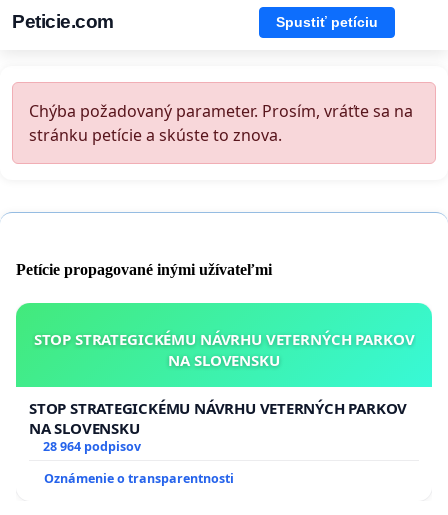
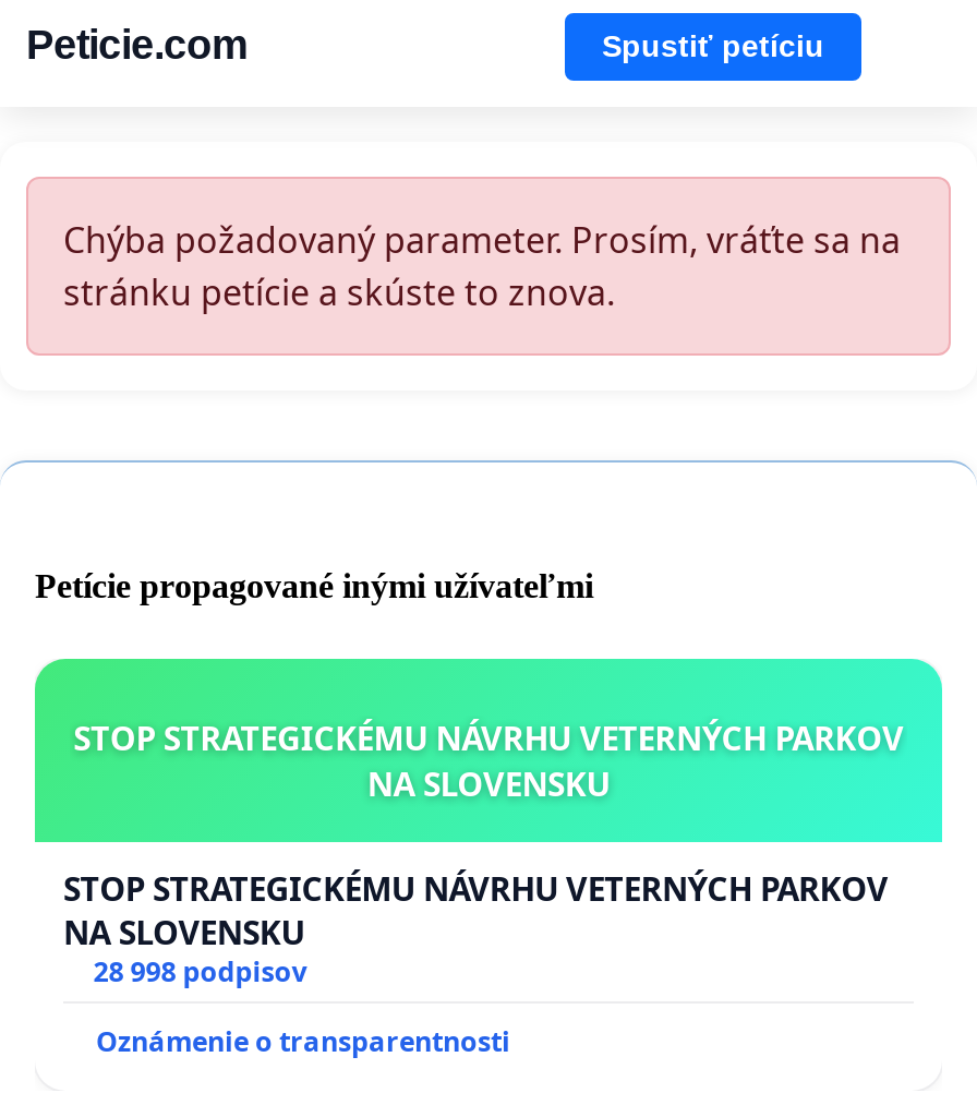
- 28 964 podpisov
+ 28 998 podpisov
